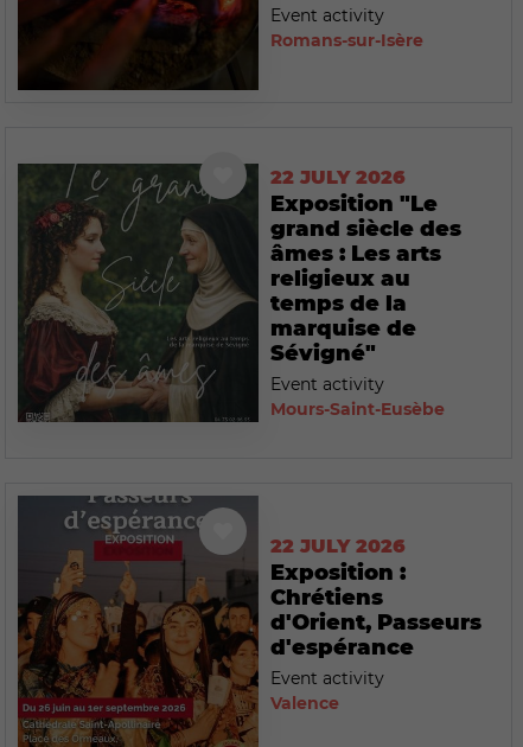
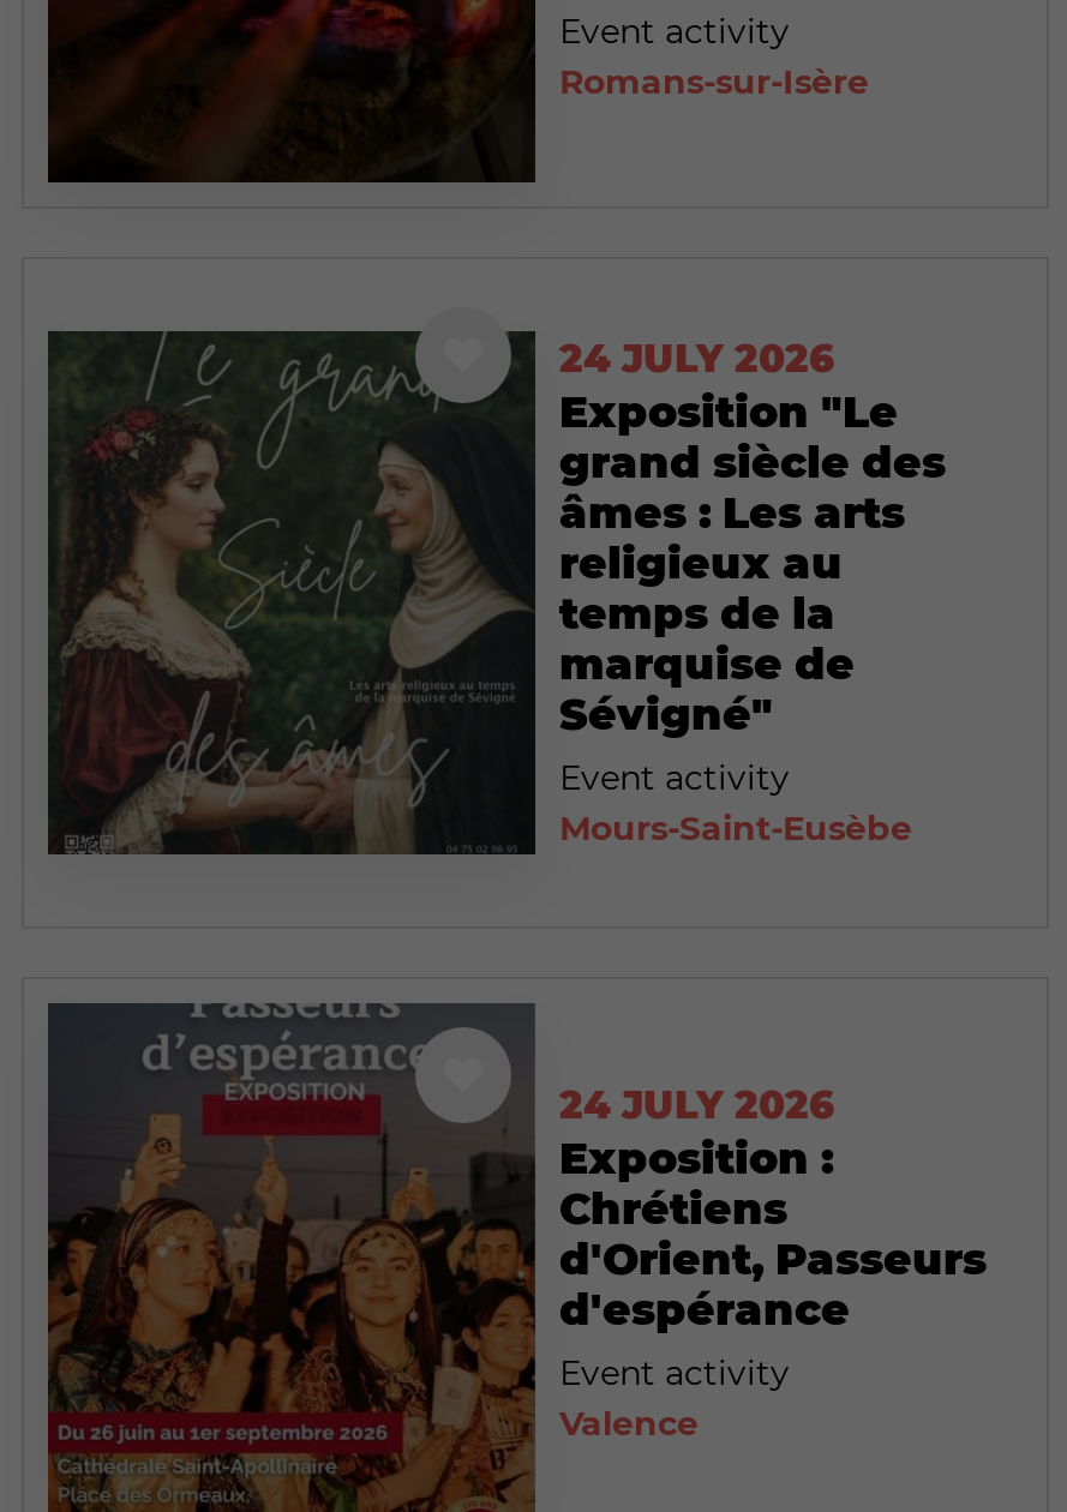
- 22 JULY 2026
+ 24 JULY 2026

- 22 JULY 2026
+ 24 JULY 2026
